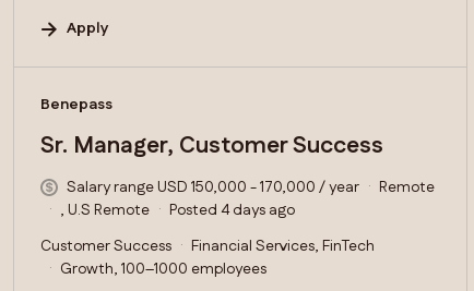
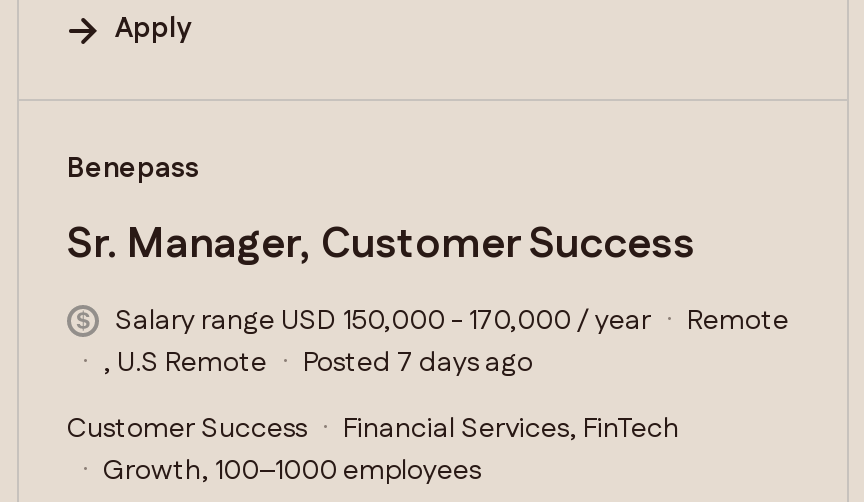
- Posted 4 days ago
+ Posted 7 days ago
